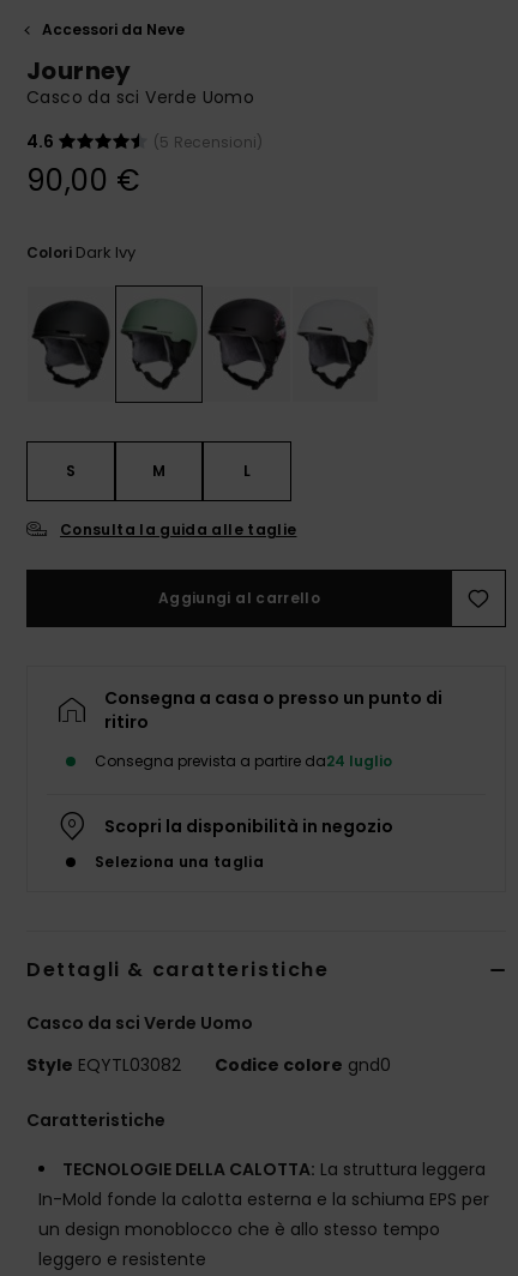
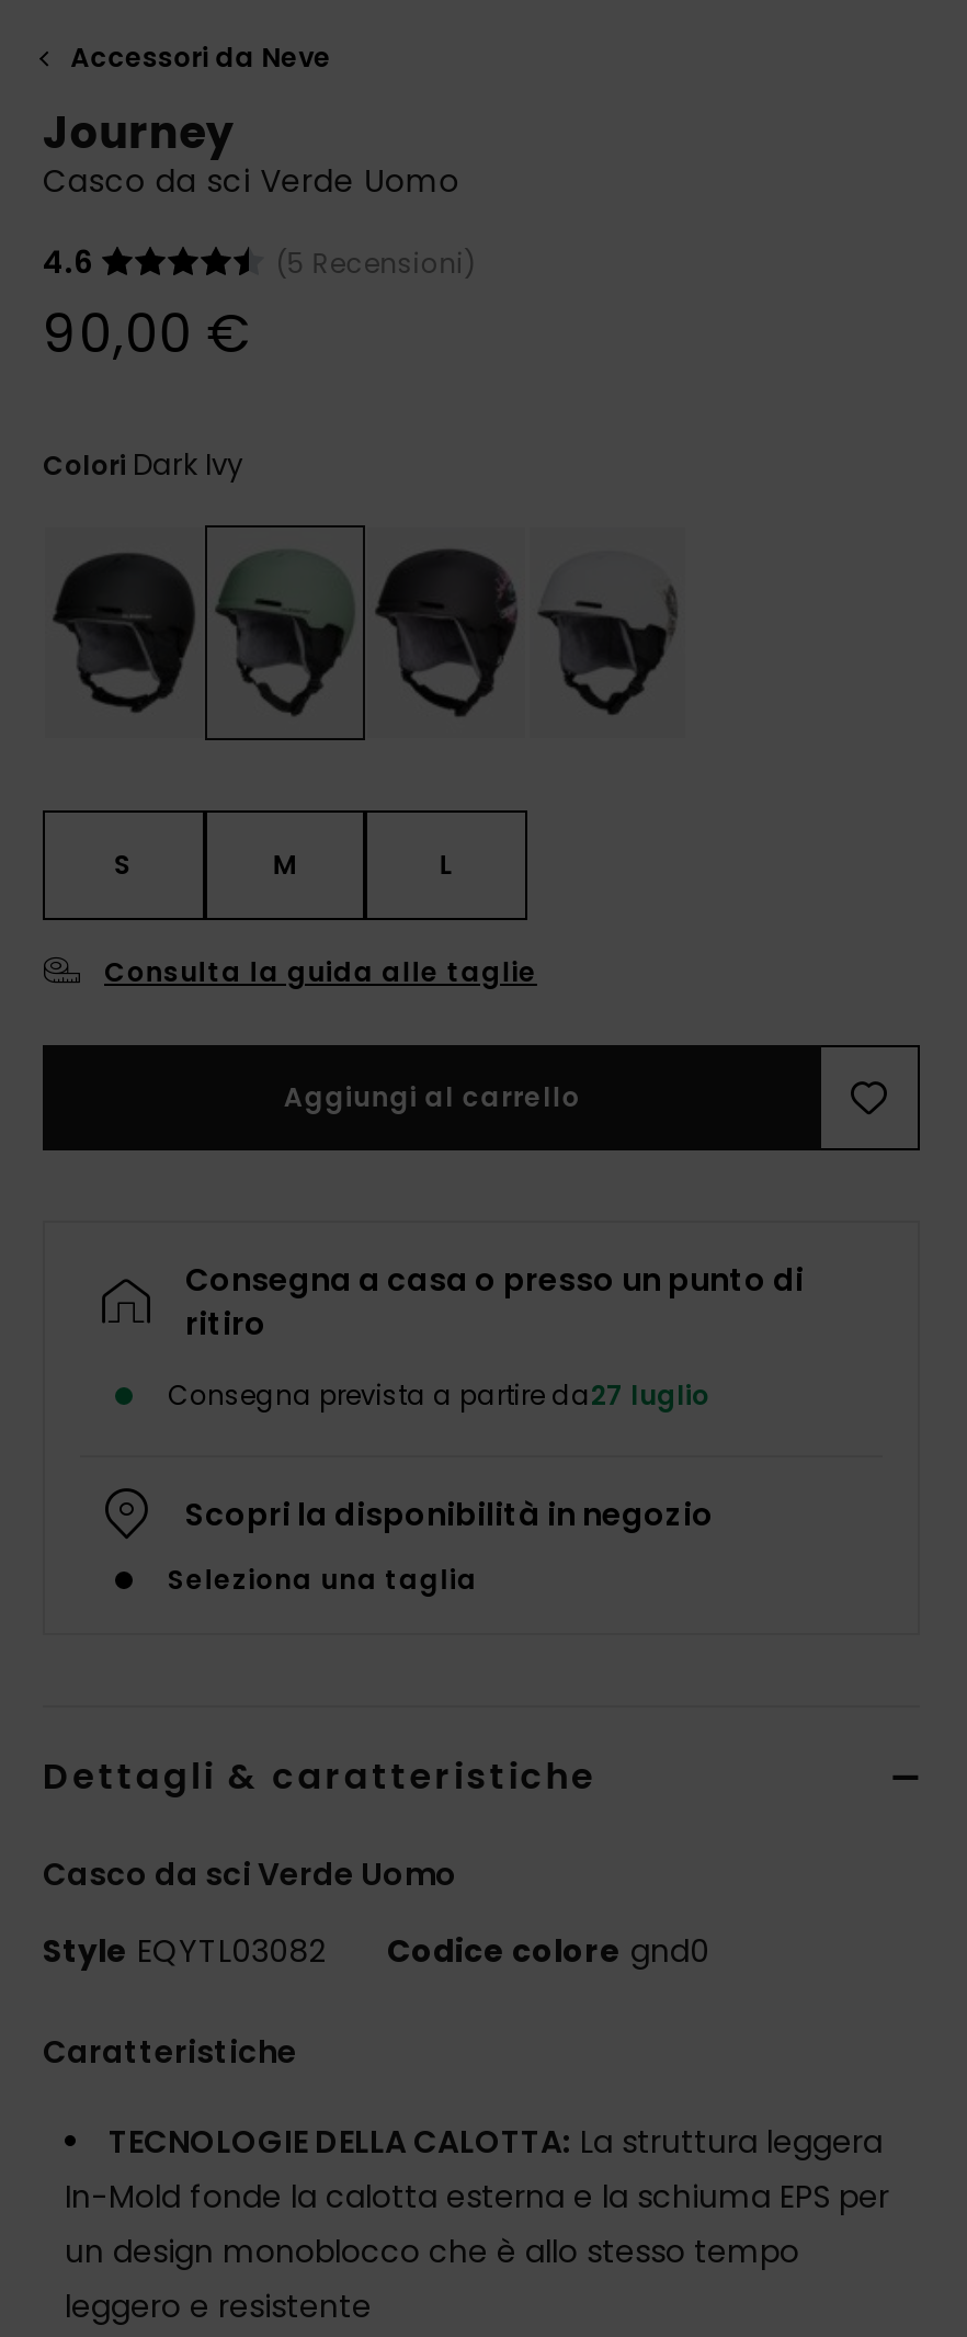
- Consegna prevista a partire da24 luglio
+ Consegna prevista a partire da27 luglio
